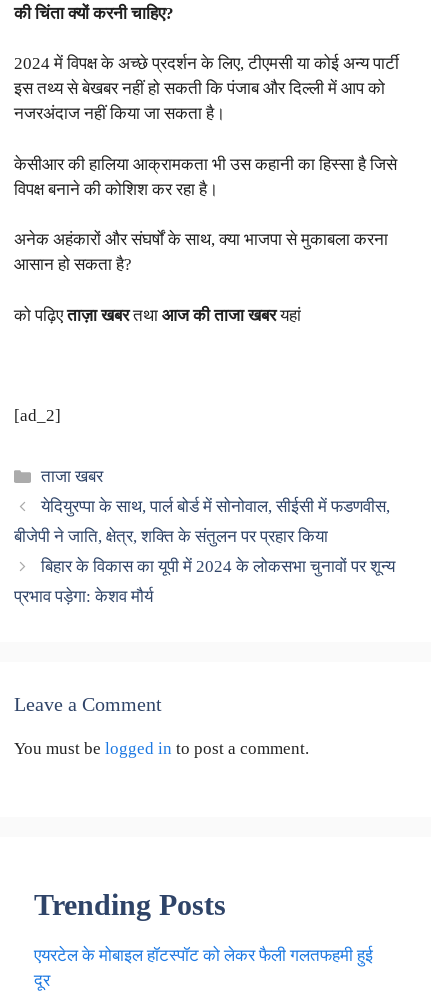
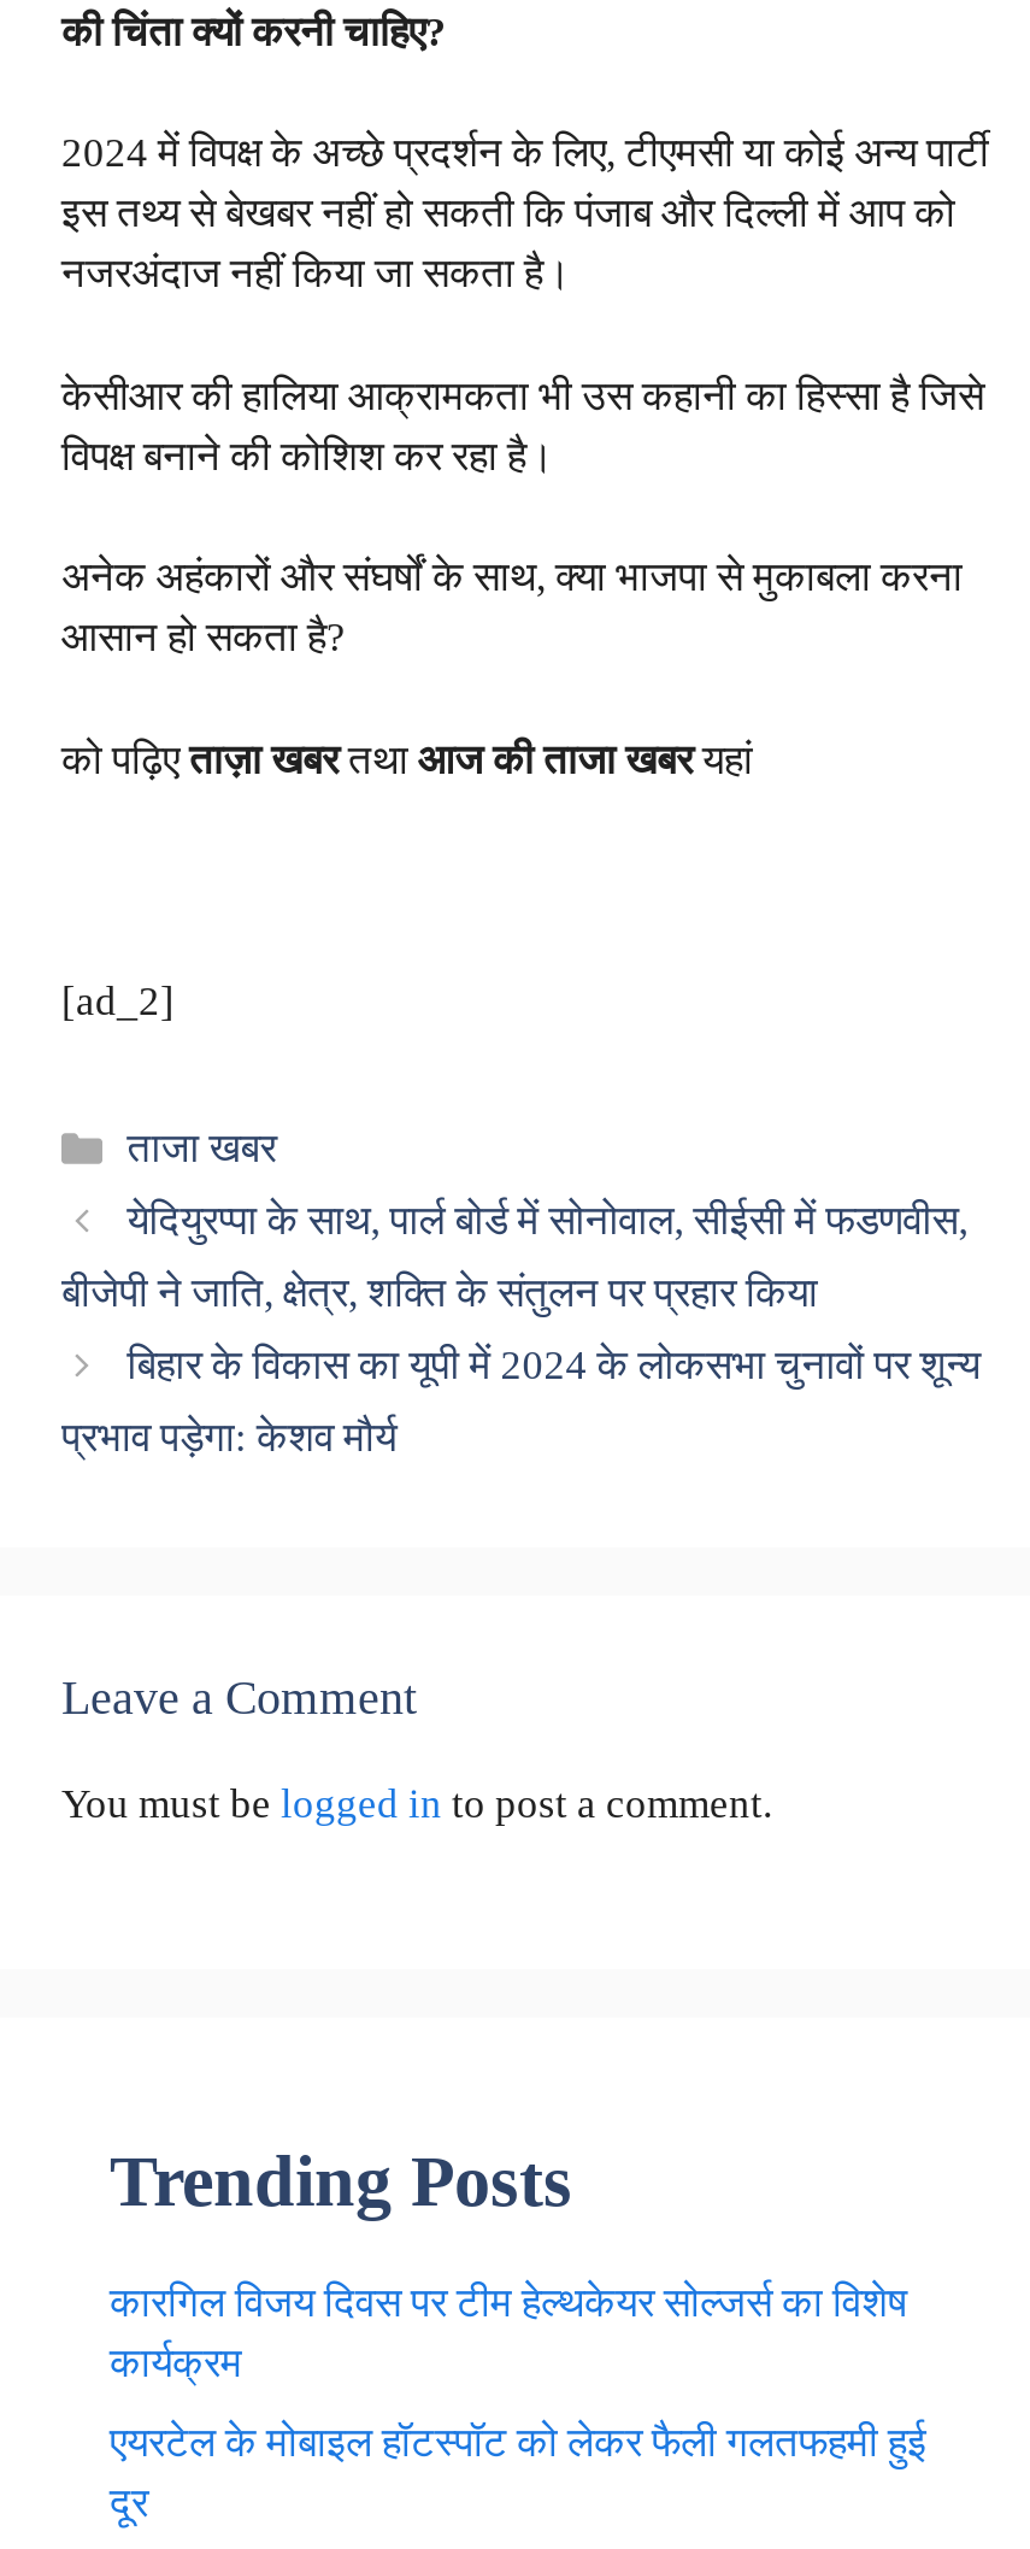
+ कारगिल विजय दिवस पर टीम हेल्थकेयर सोल्जर्स का विशेष
+ कार्यक्रम
